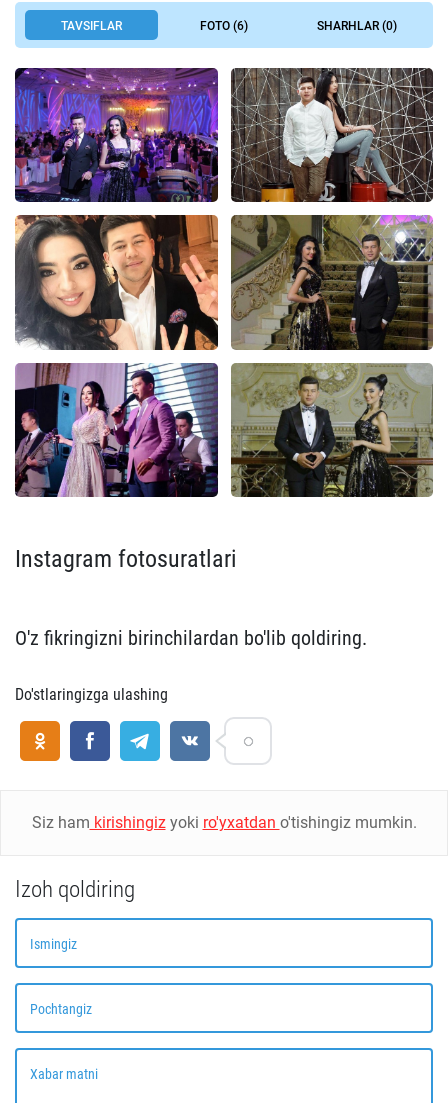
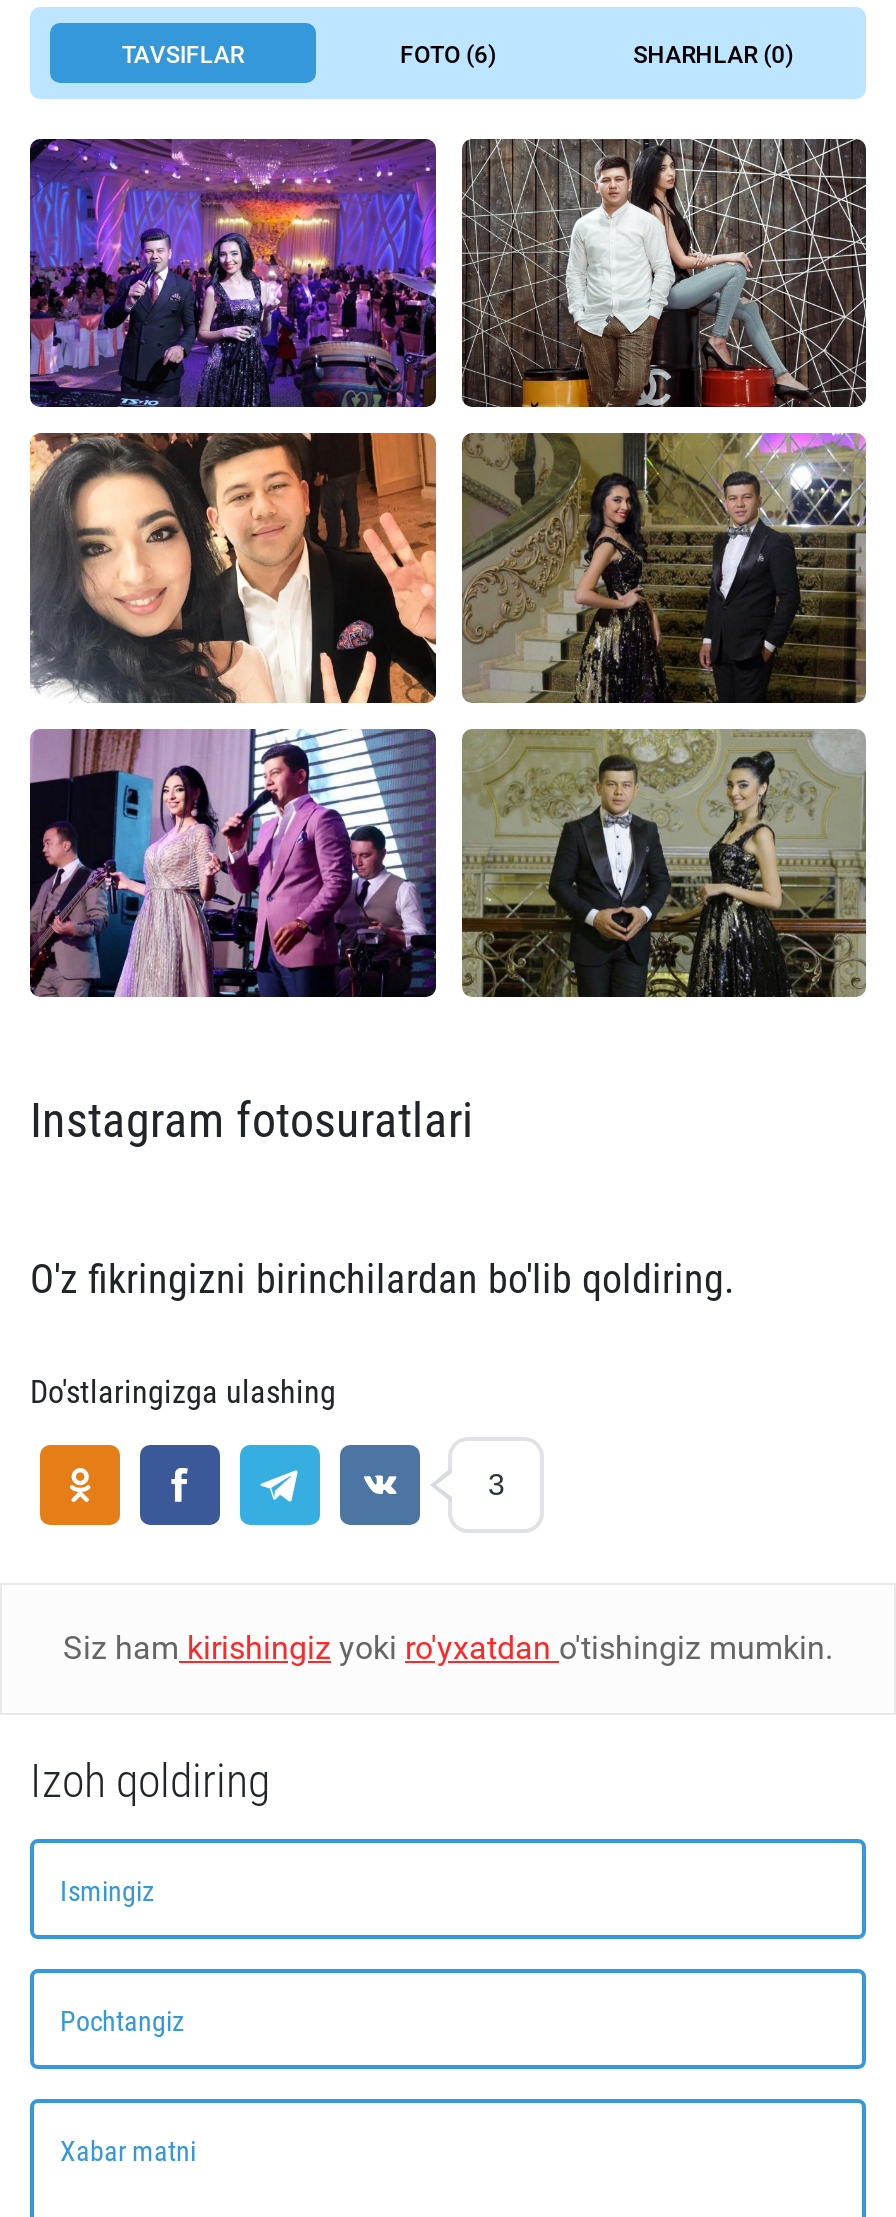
+ 3
